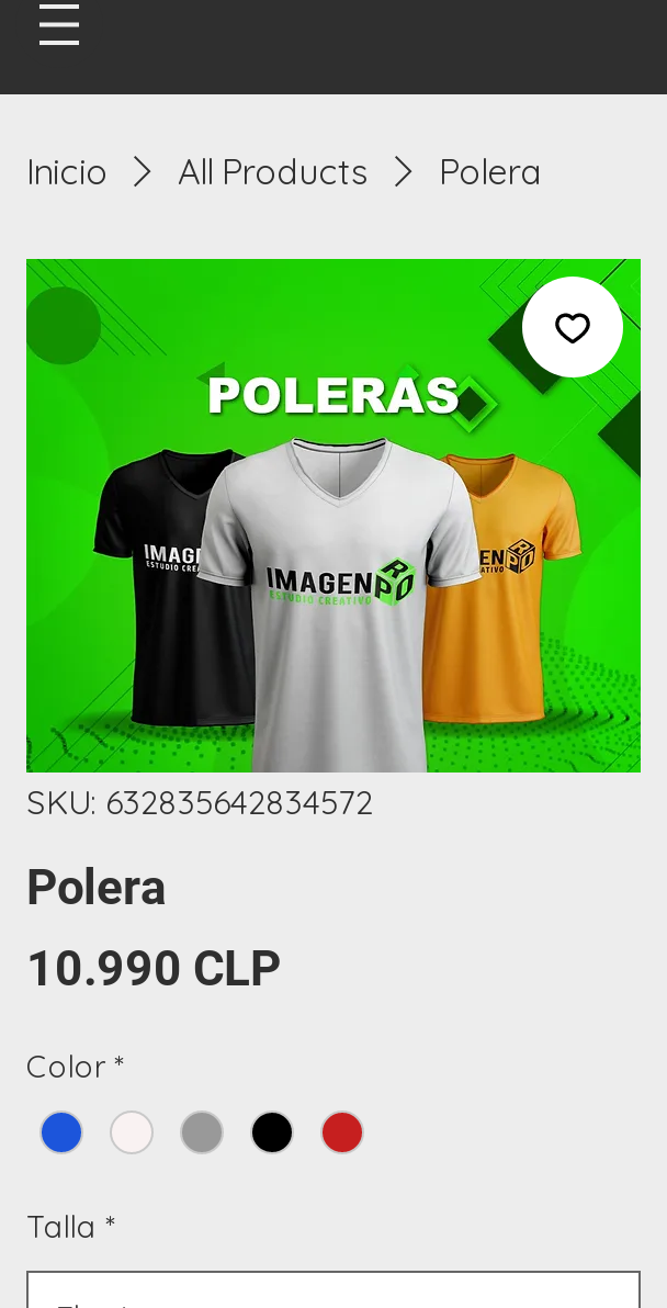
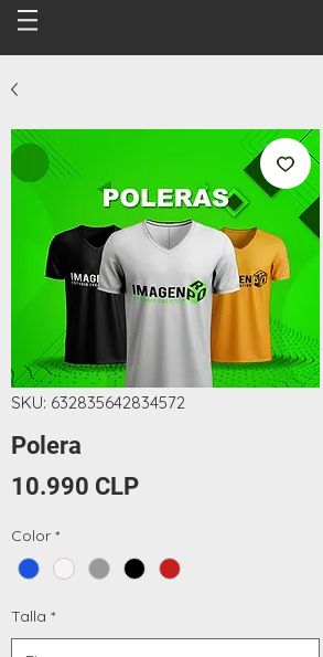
- Inicio
- All Products
- Polera
